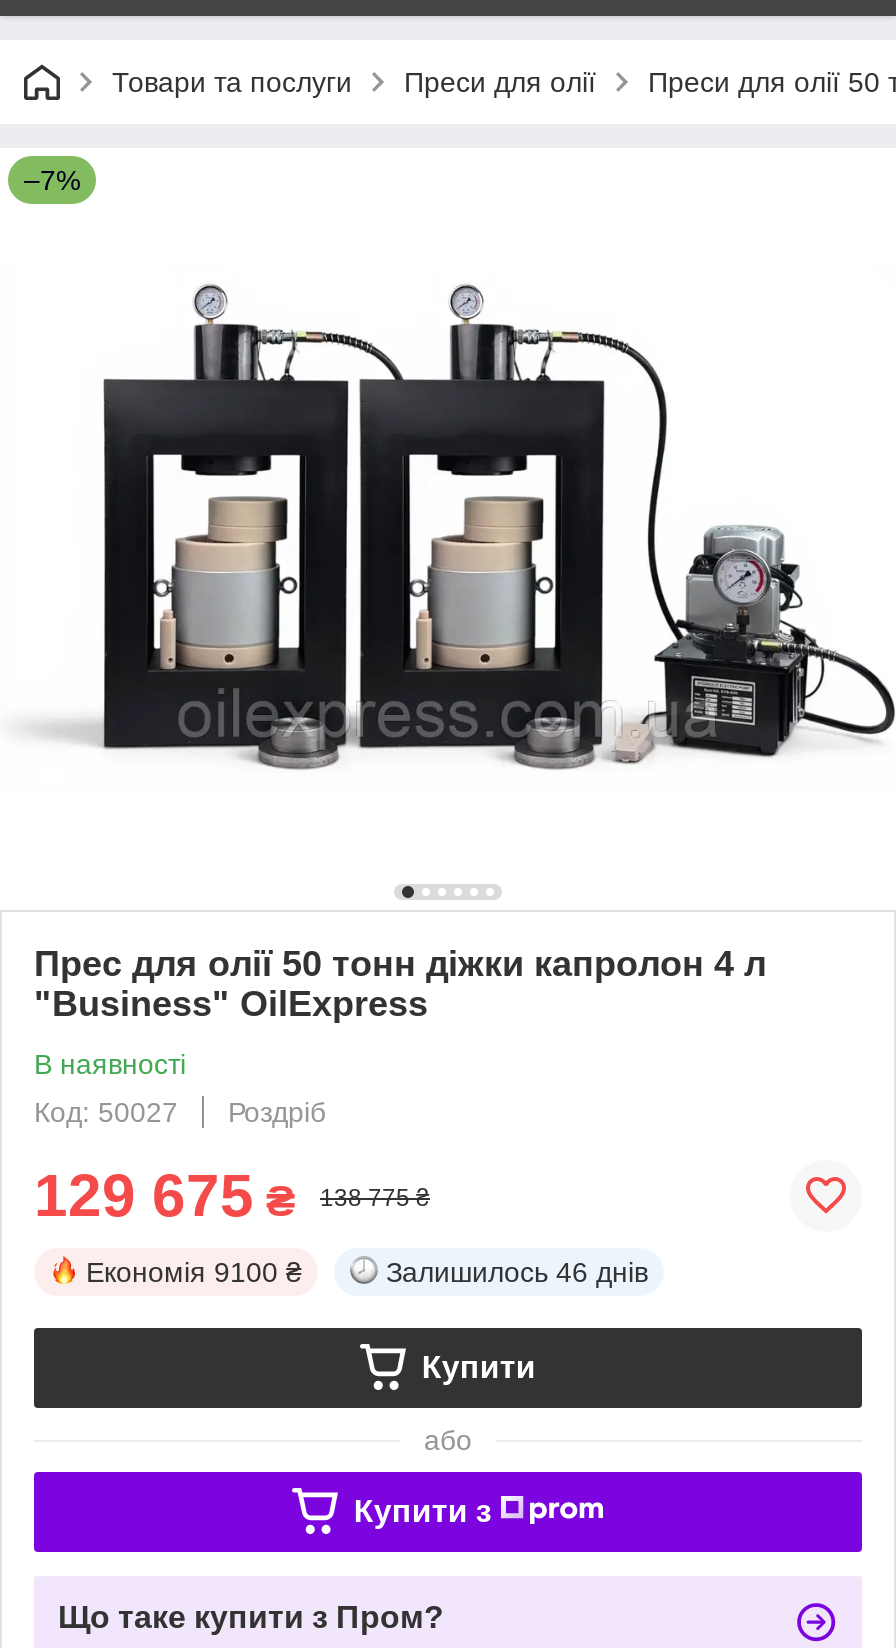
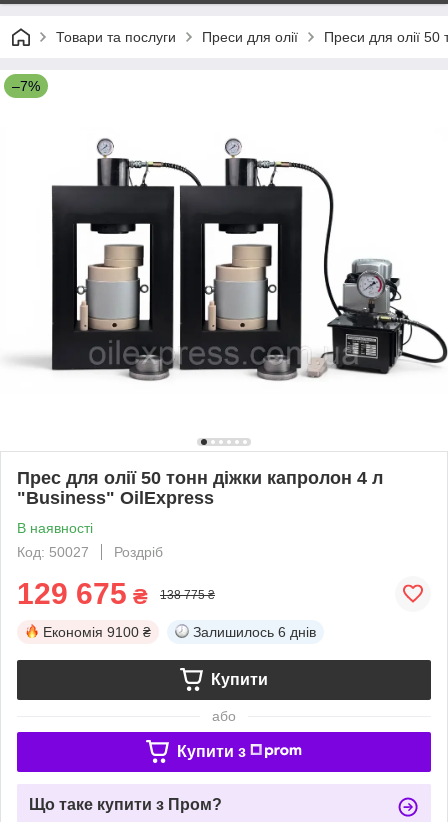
- Залишилось 46 днів
+ Залишилось 6 днів
